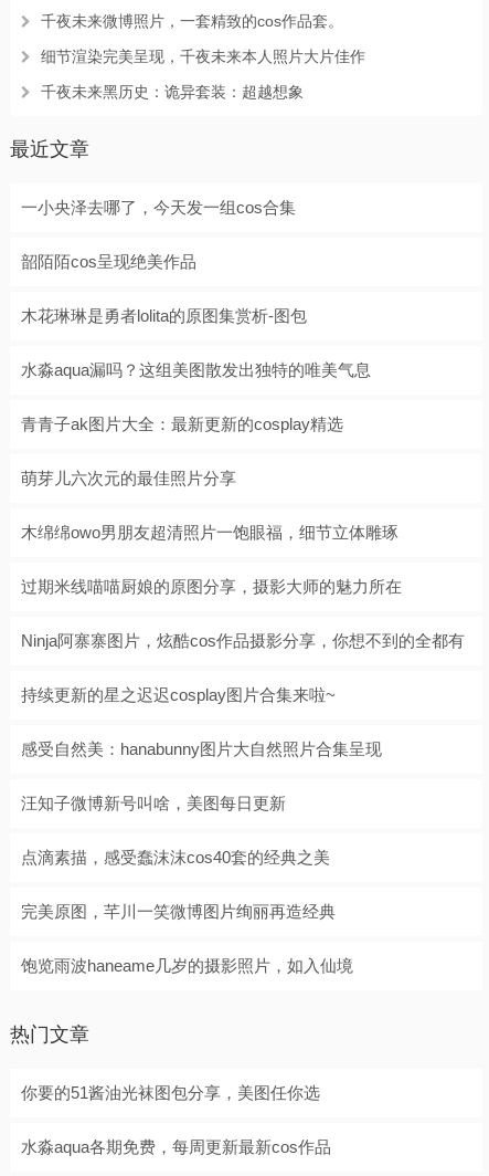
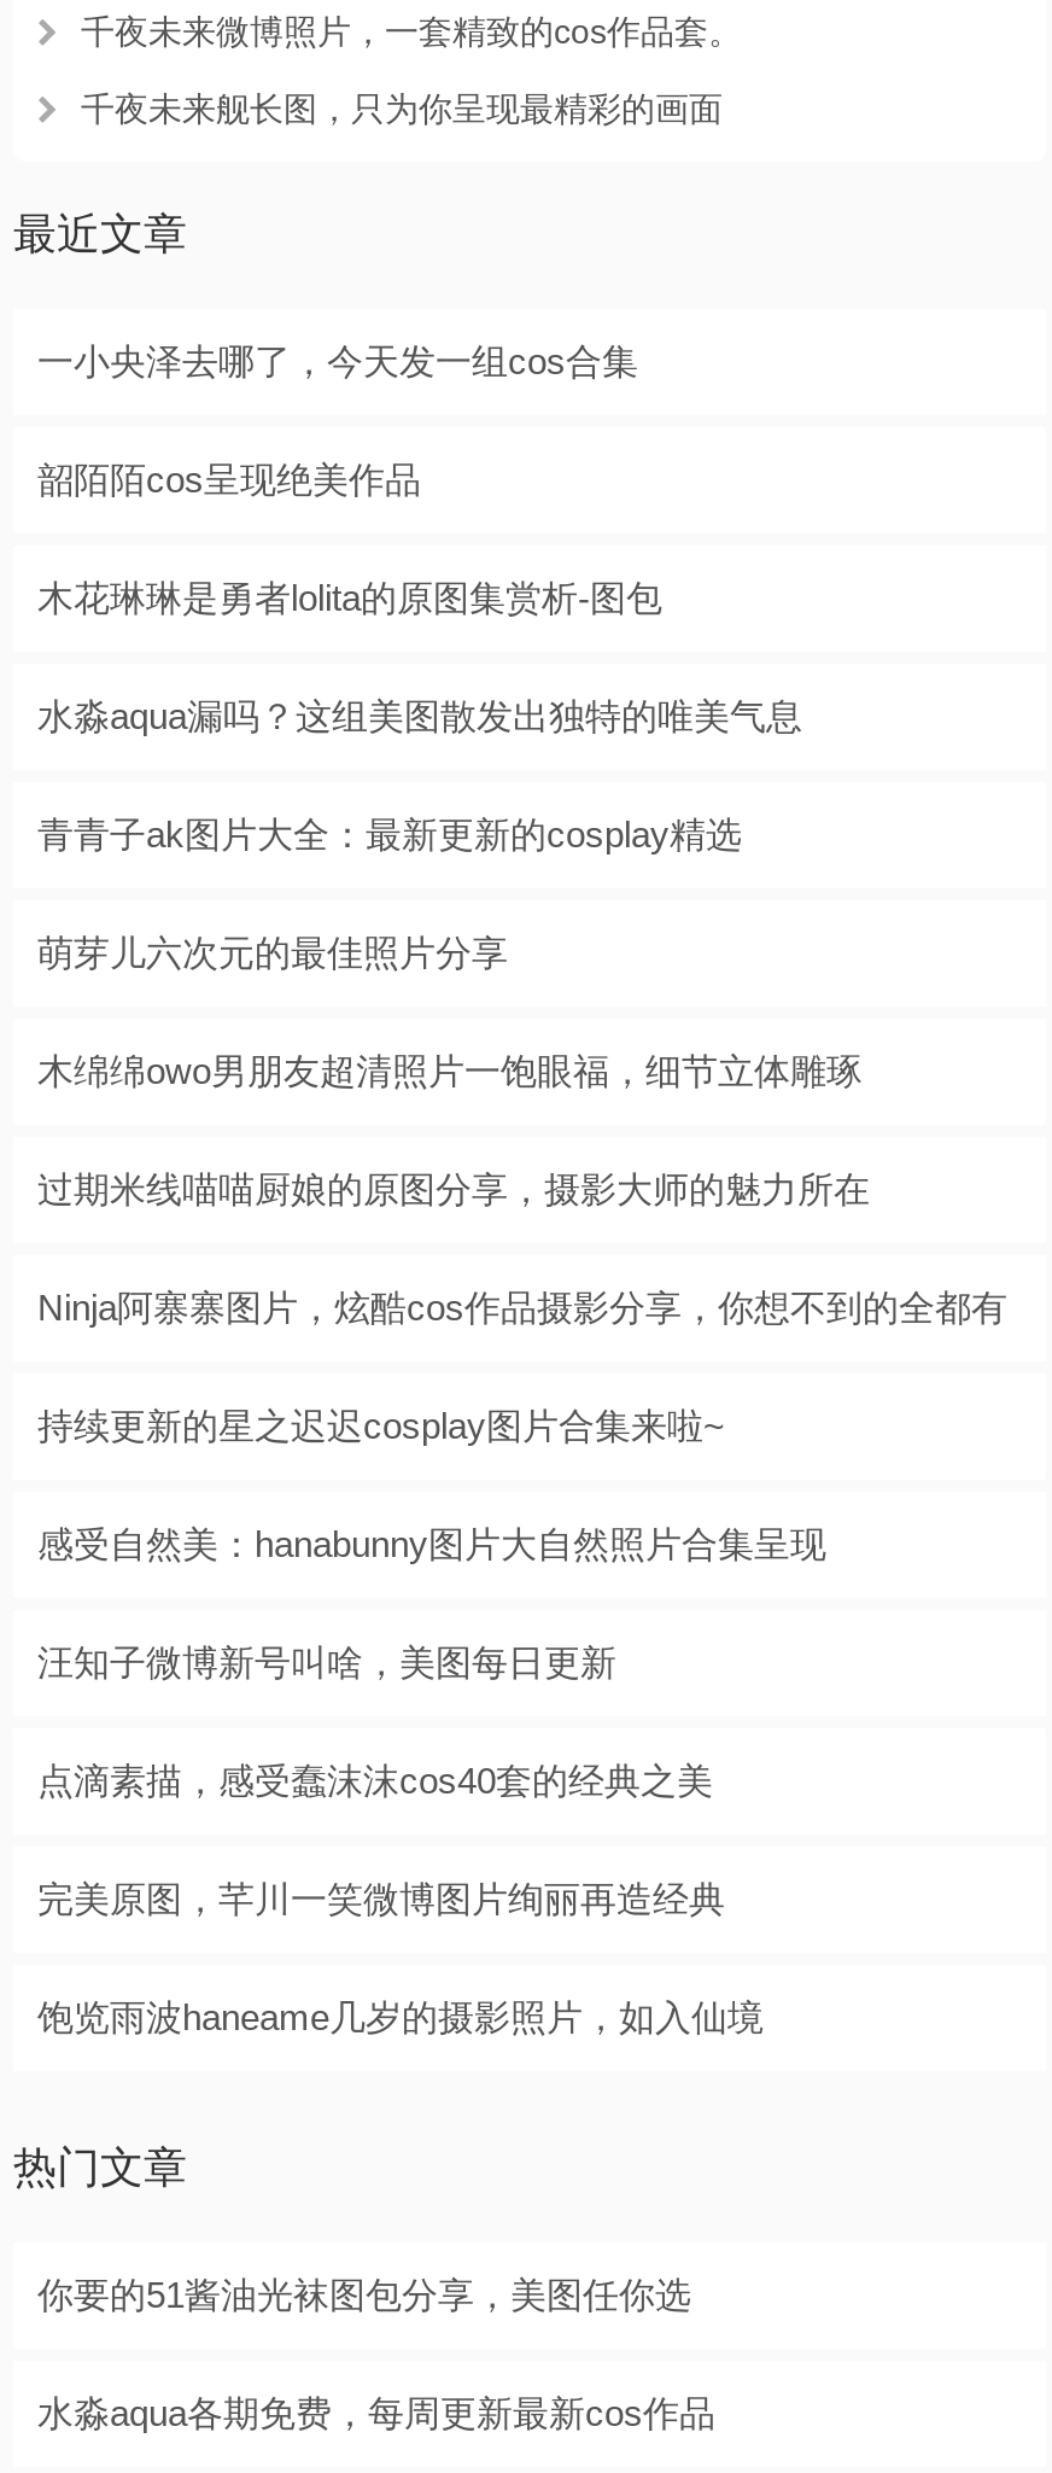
- 细节渲染完美呈现，千夜未来本人照片大片佳作
- 千夜未来黑历史：诡异套装：超越想象
+ 千夜未来舰长图，只为你呈现最精彩的画面
